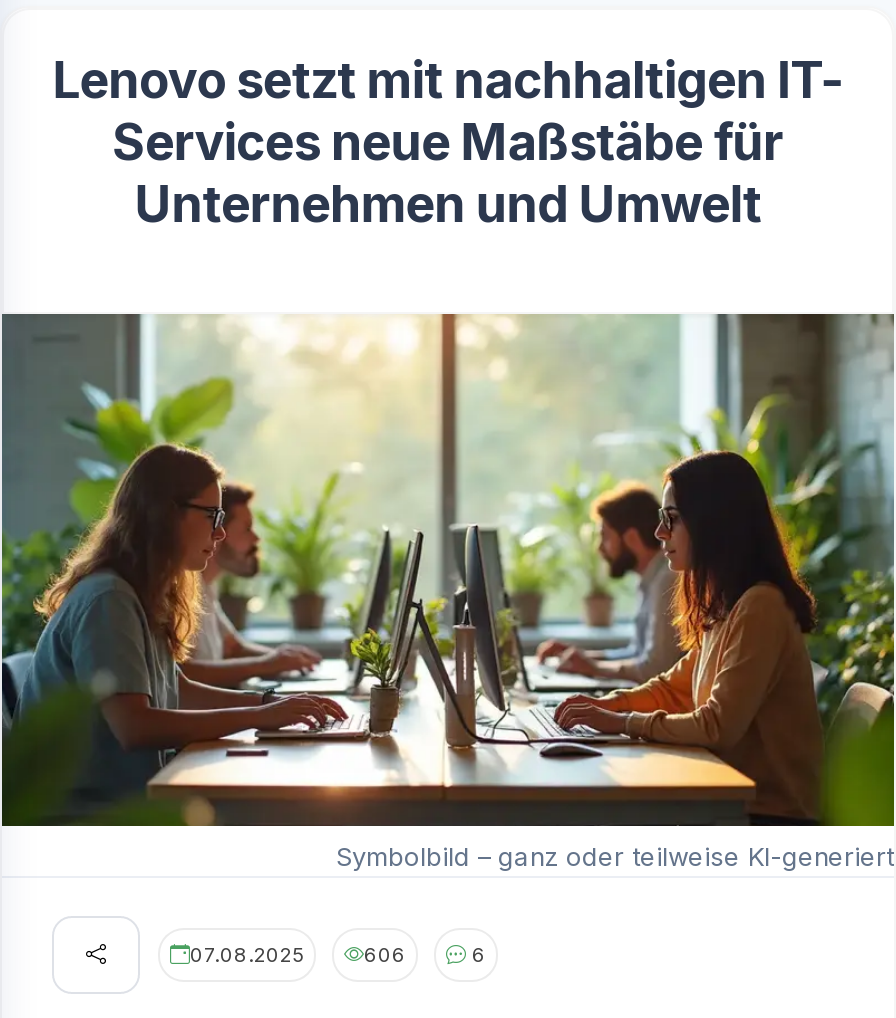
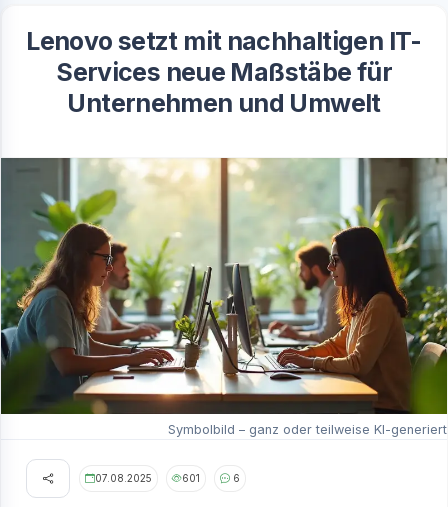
- 606
+ 601
